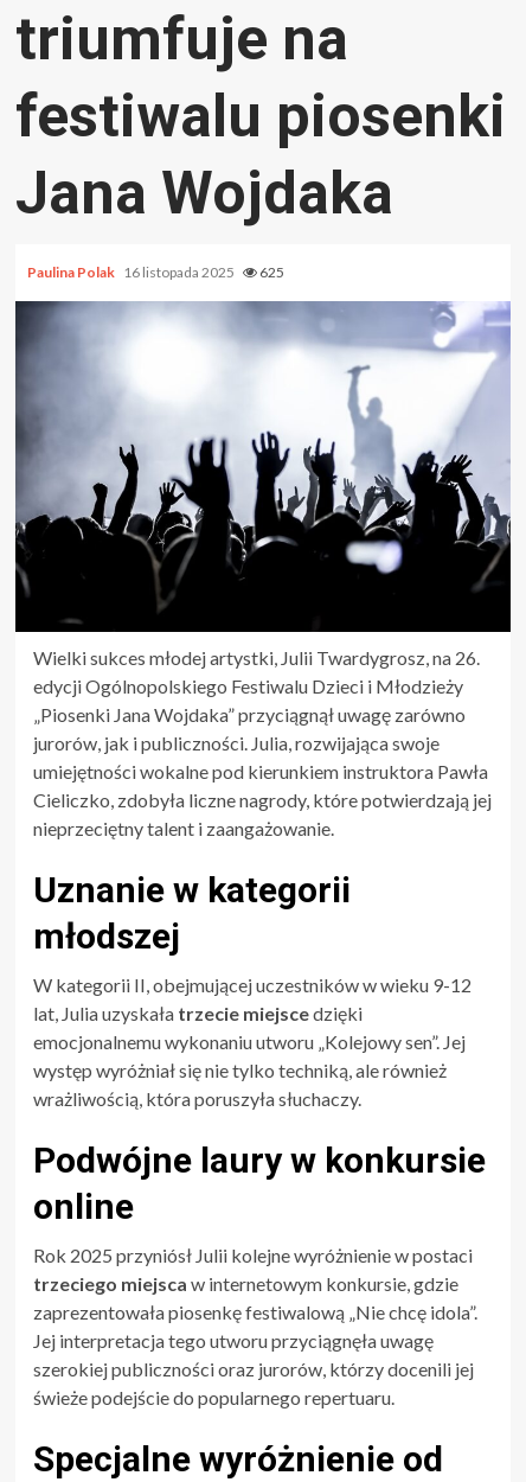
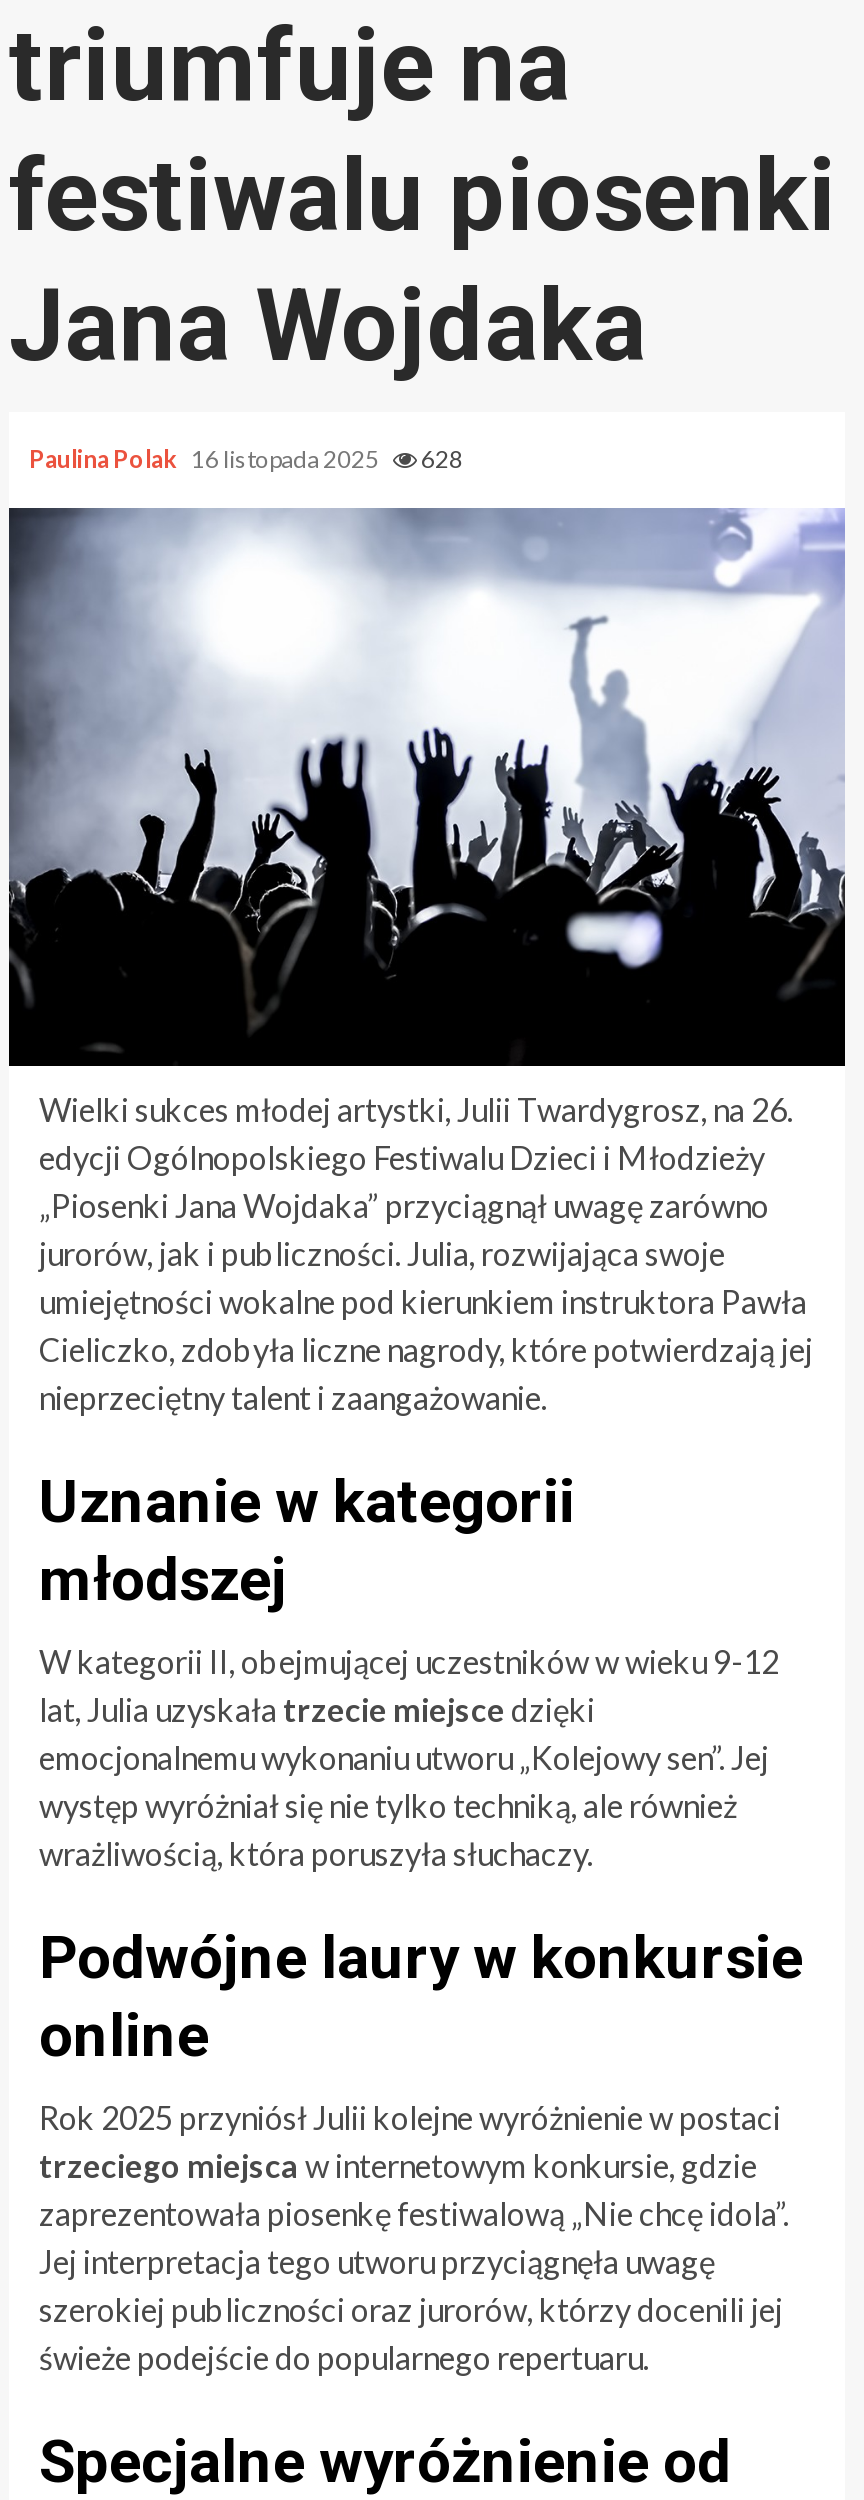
- Paulina Polak 16 listopada 2025 625
+ Paulina Polak 16 listopada 2025 628
